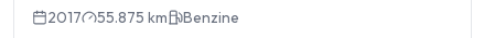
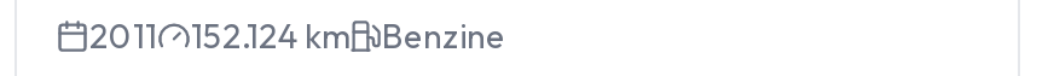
- 2017
- 55.875 km
+ 2011
+ 152.124 km
